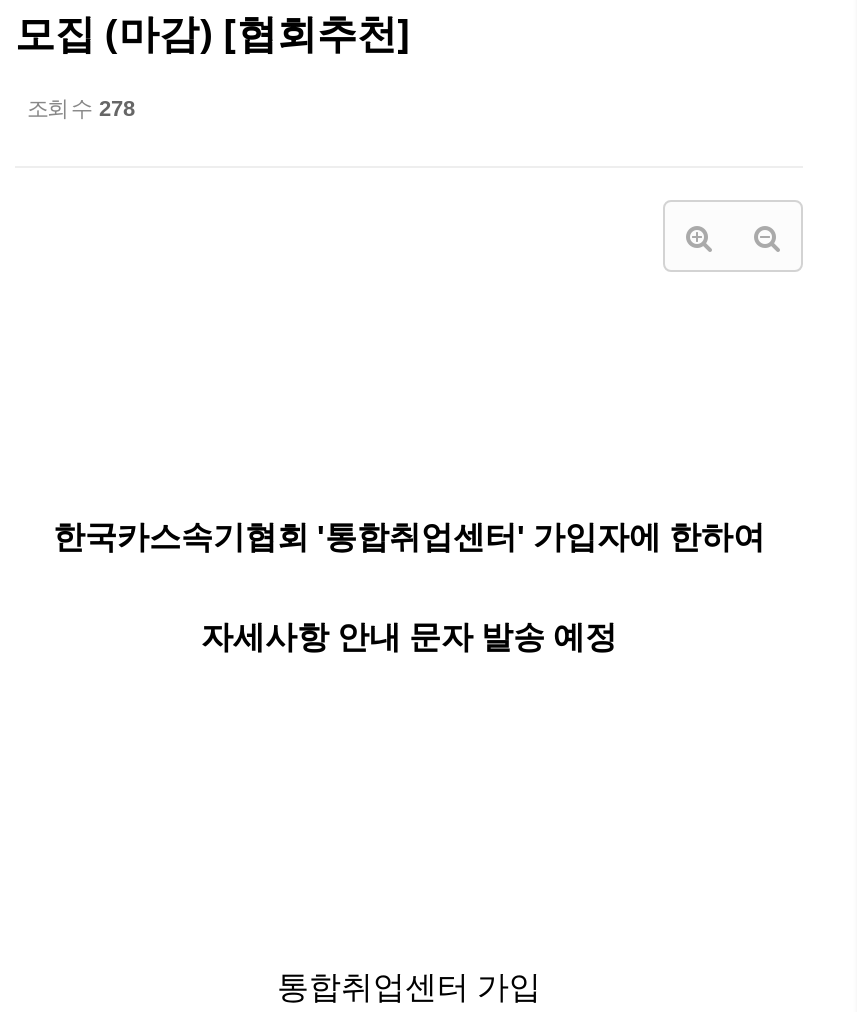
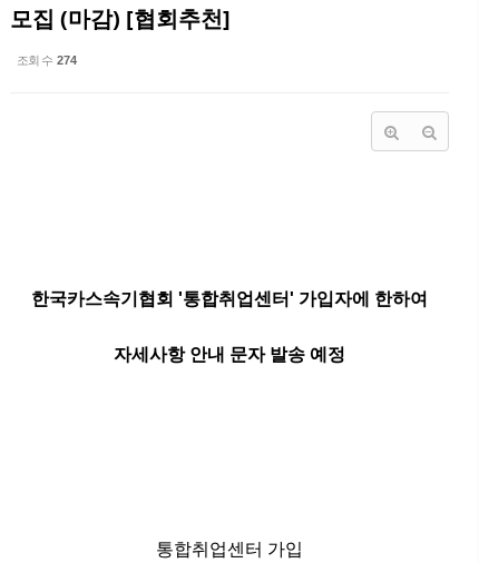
- 조회 수 278
+ 조회 수 274
